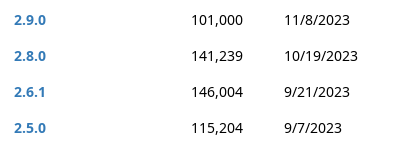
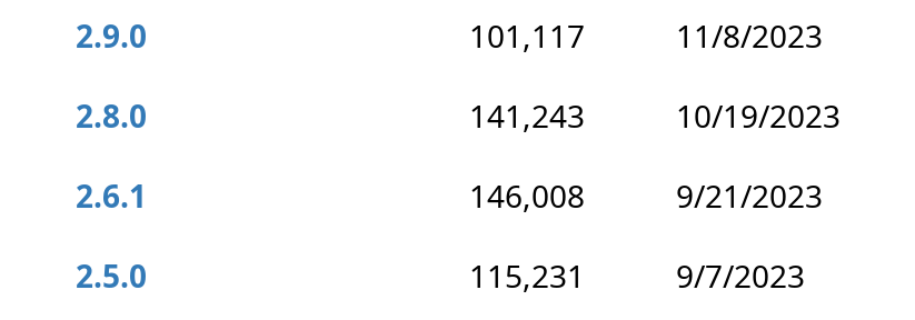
- 101,000
+ 101,117

- 141,239
+ 141,243

- 146,004
+ 146,008

- 115,204
+ 115,231
